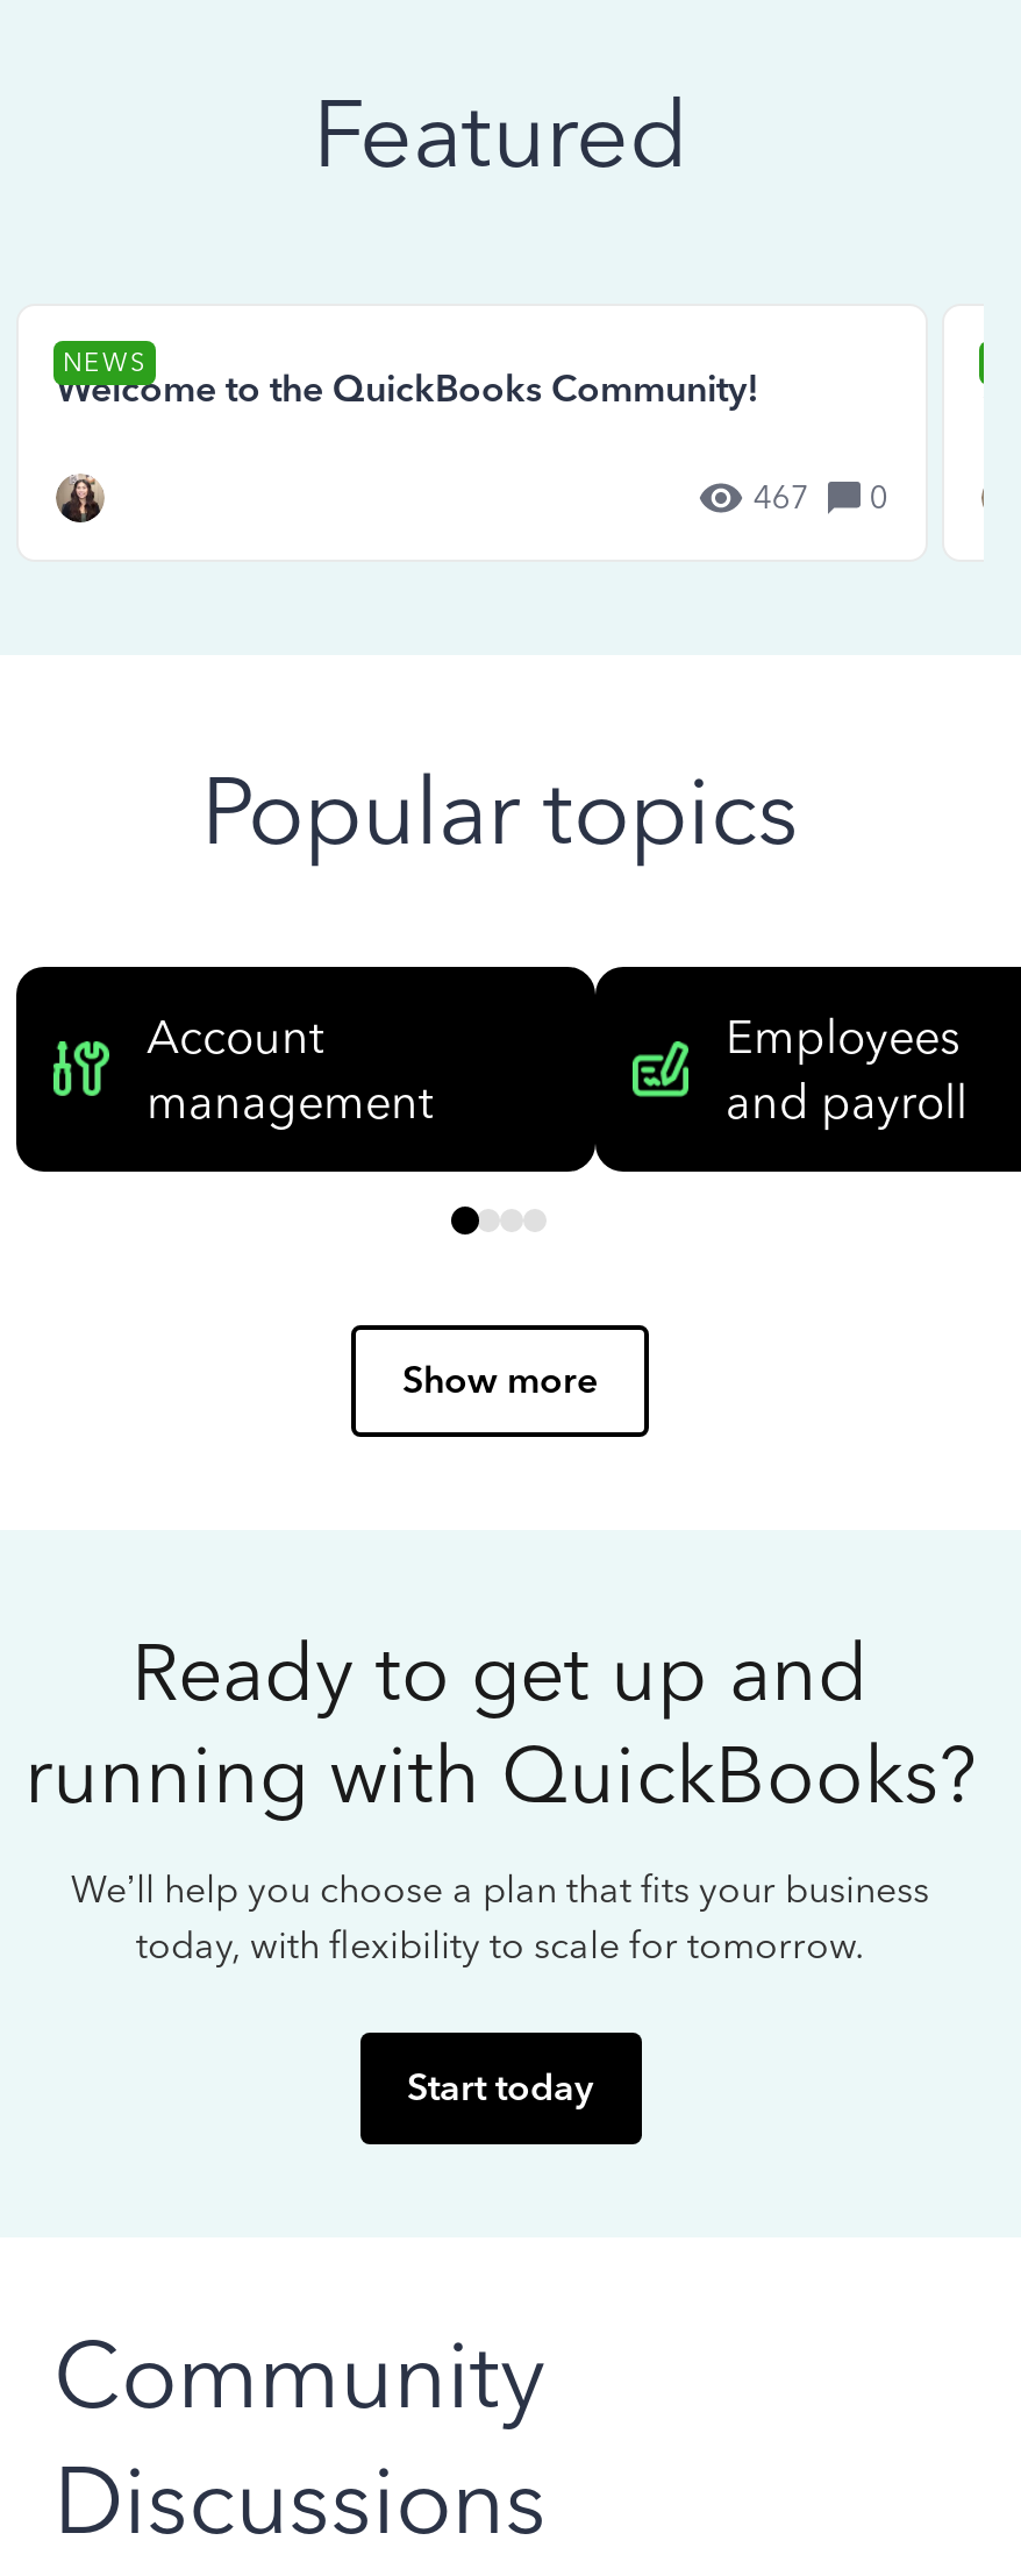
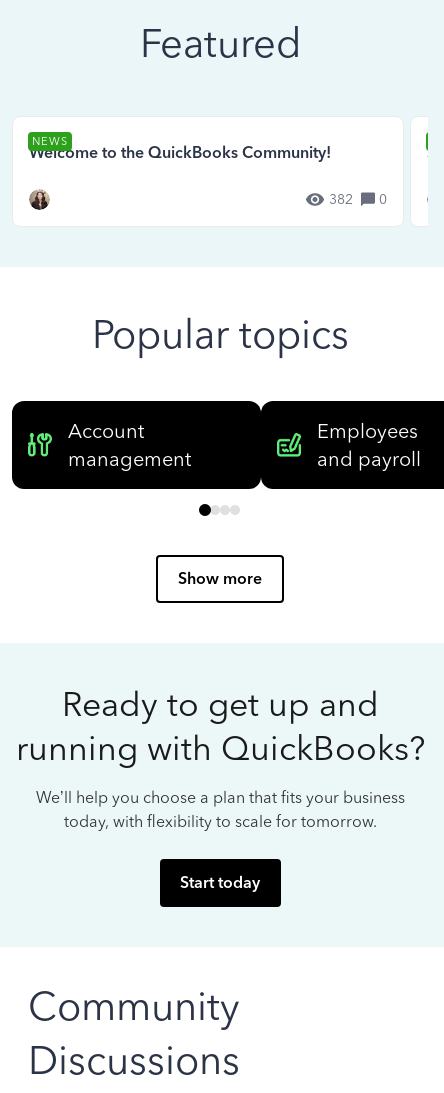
- 467 0
+ 382 0
